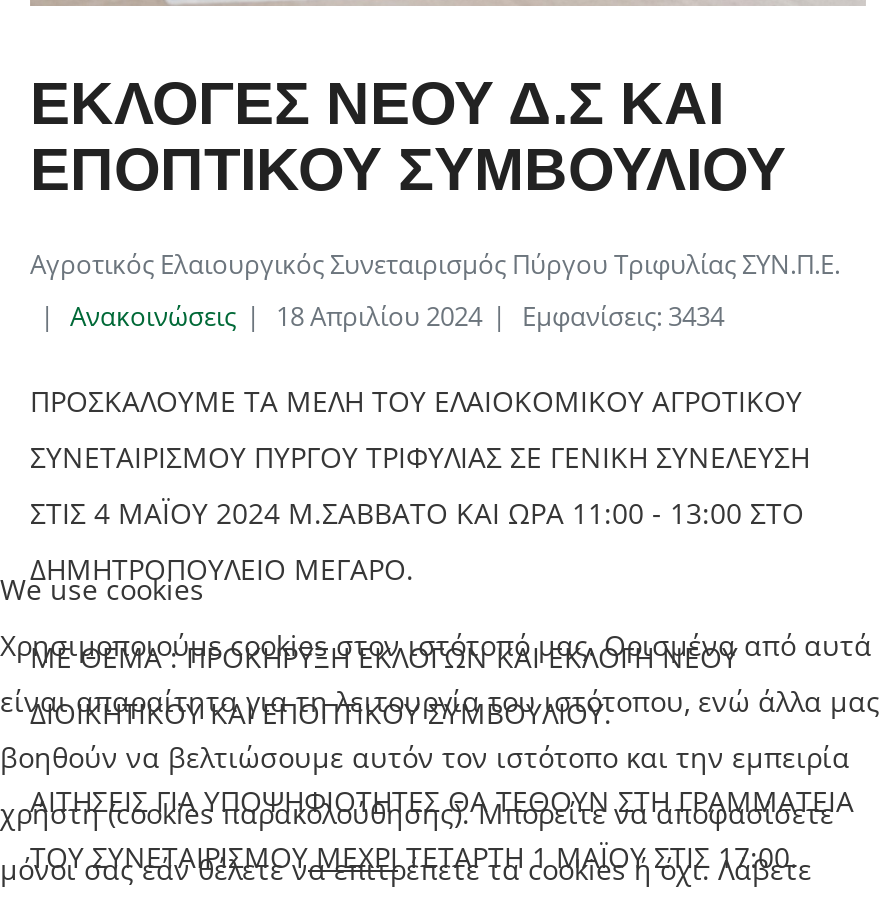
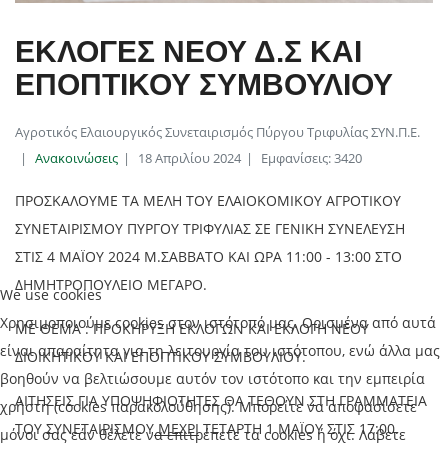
- Ανακοινώσεις 18 Απριλίου 2024 Εμφανίσεις: 3434
+ Ανακοινώσεις 18 Απριλίου 2024 Εμφανίσεις: 3420
